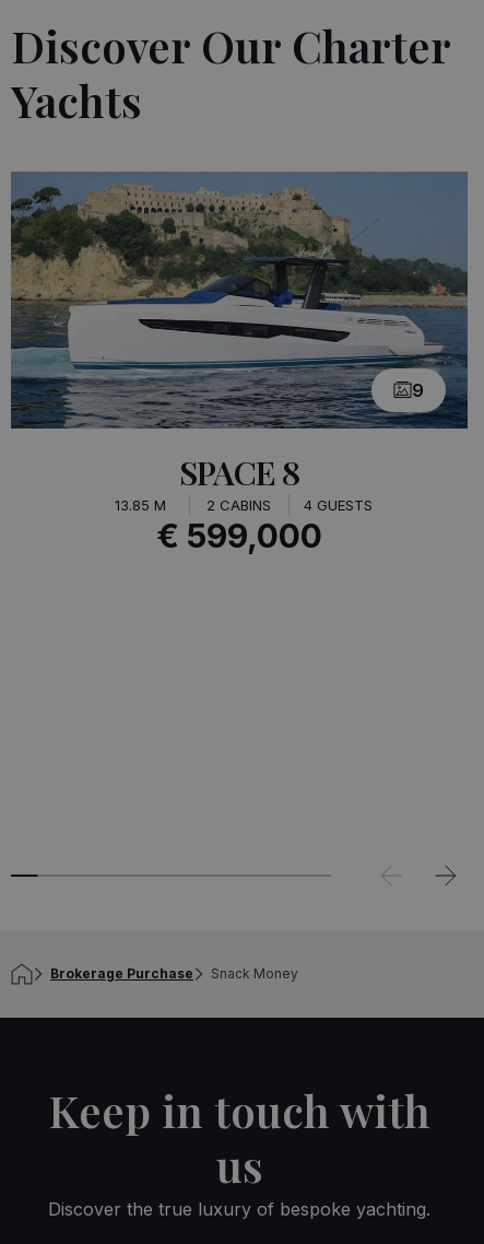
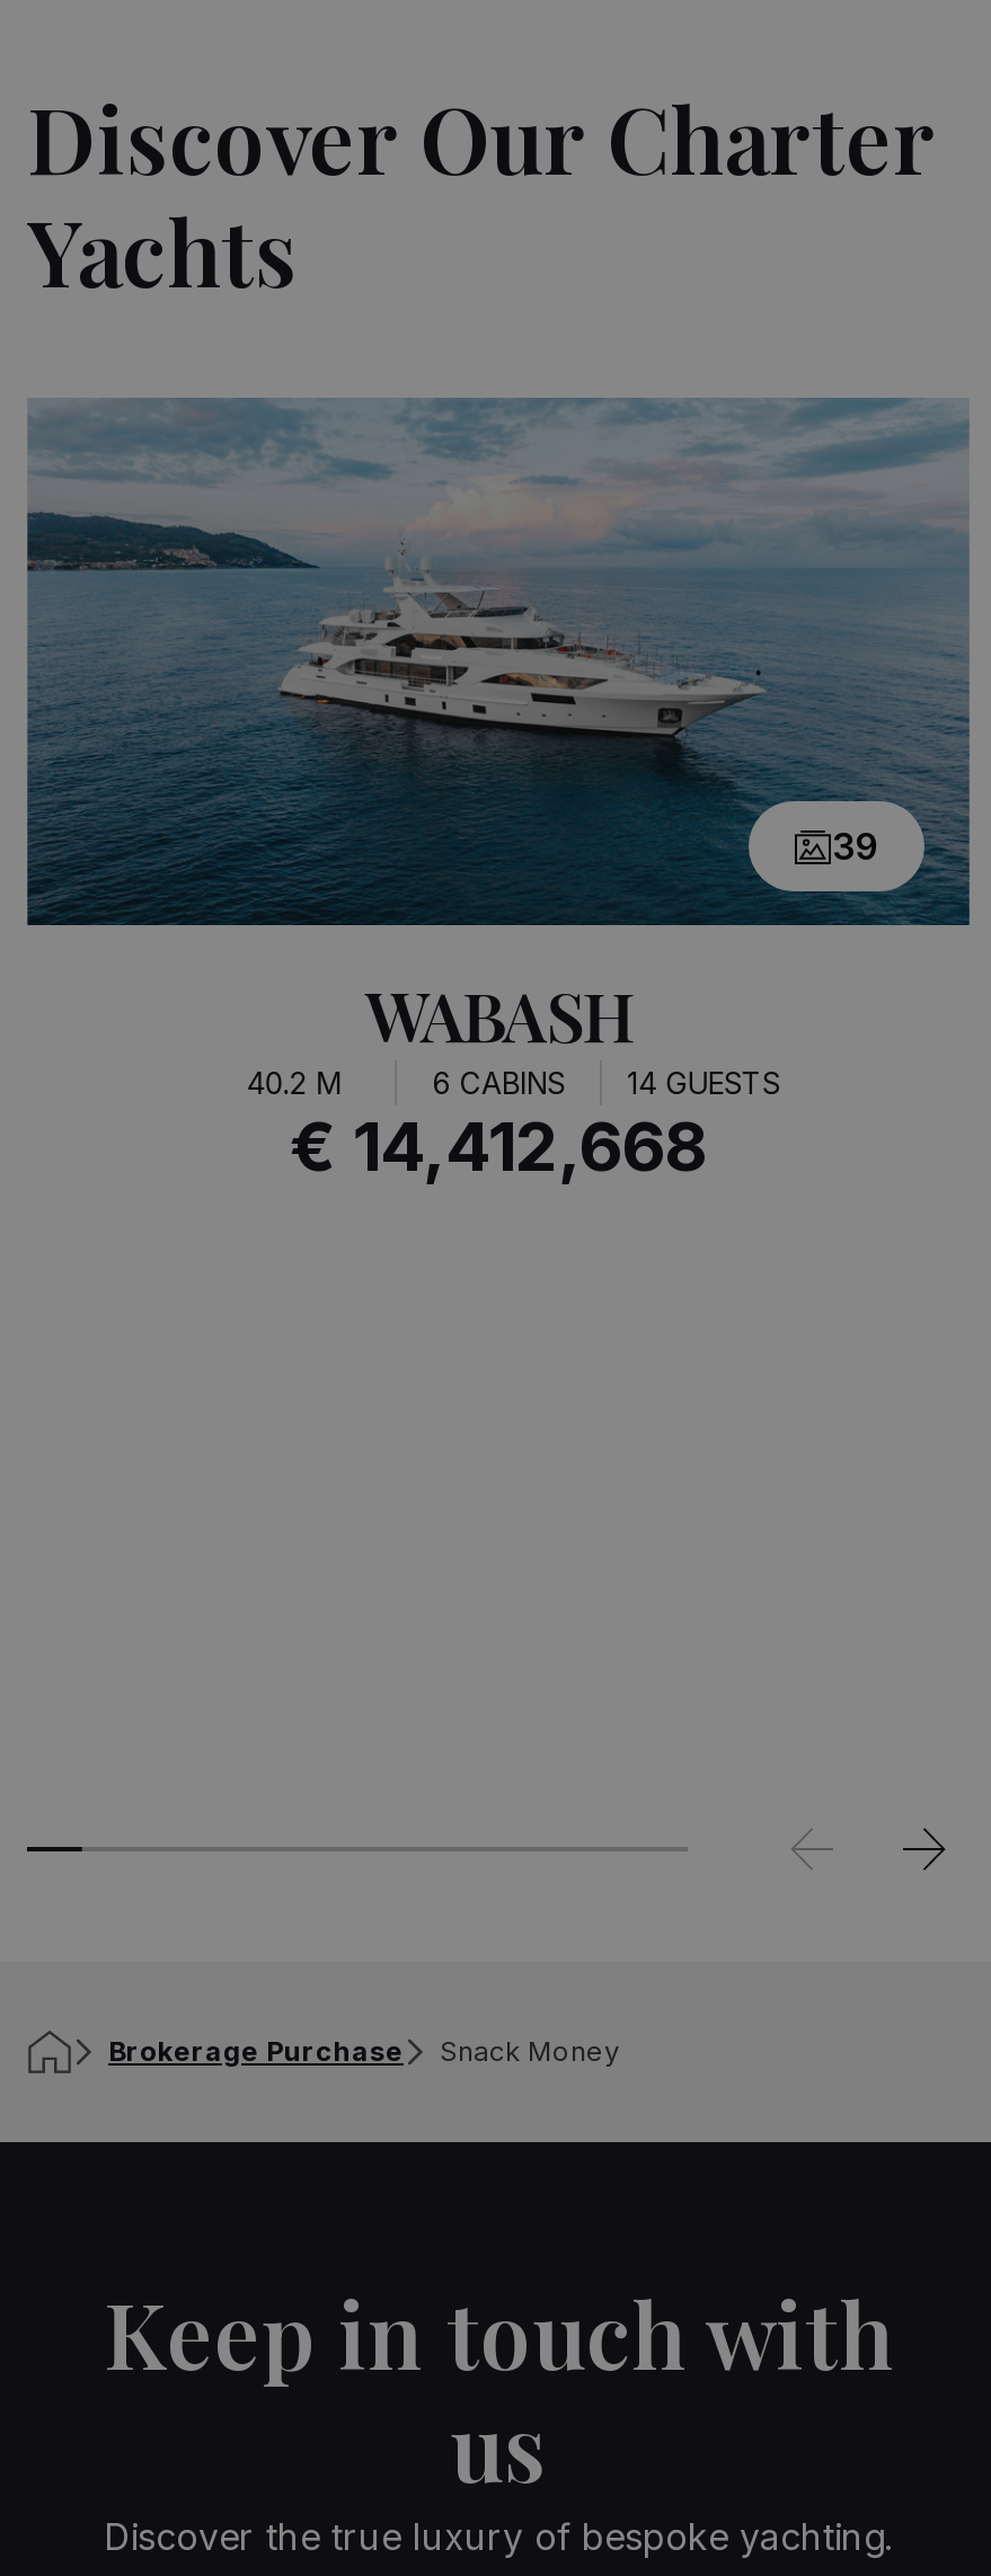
- [image]
- 9
+ [image]
+ 39

- SPACE 8
- 13.85 M
- 2 CABINS
- 4 GUESTS
- € 599,000
+ WABASH
+ 40.2 M
+ 6 CABINS
+ 14 GUESTS
+ € 14,412,668
